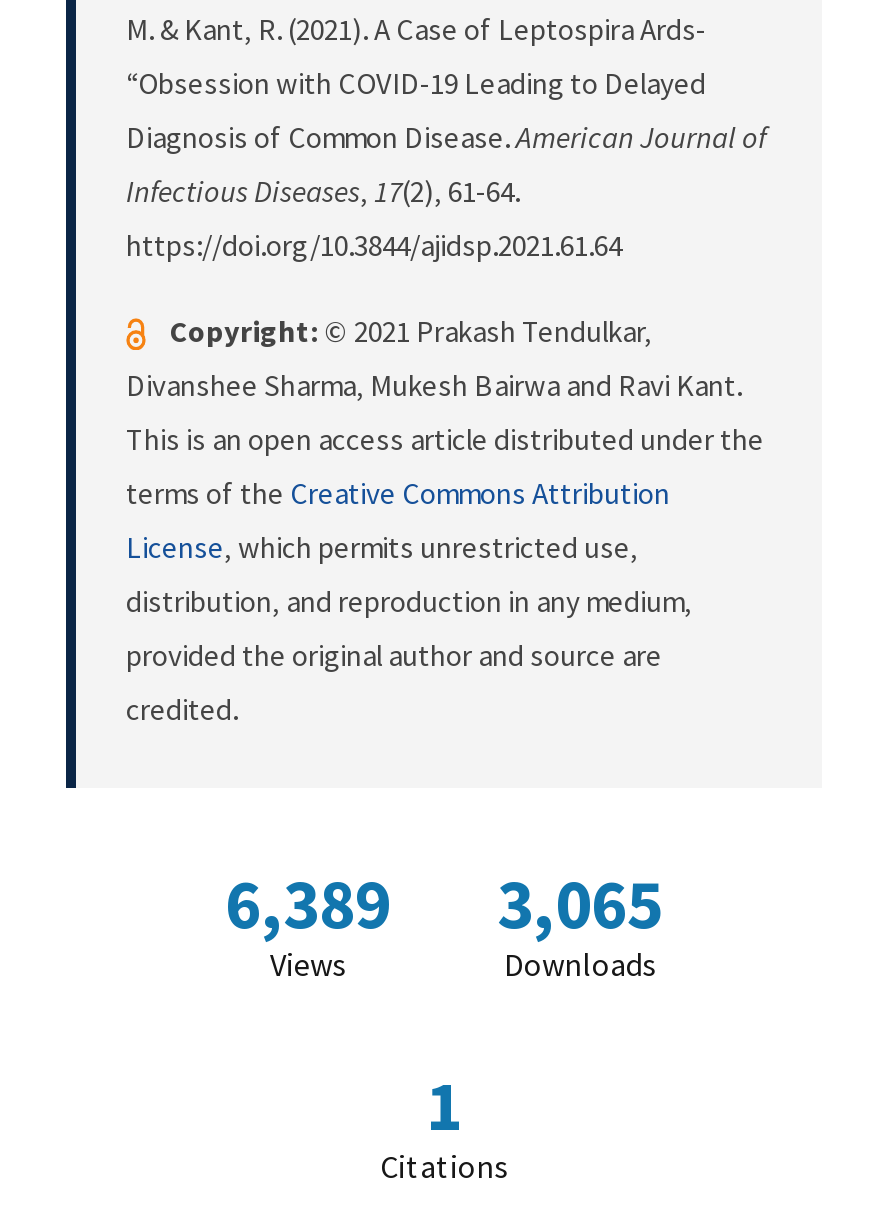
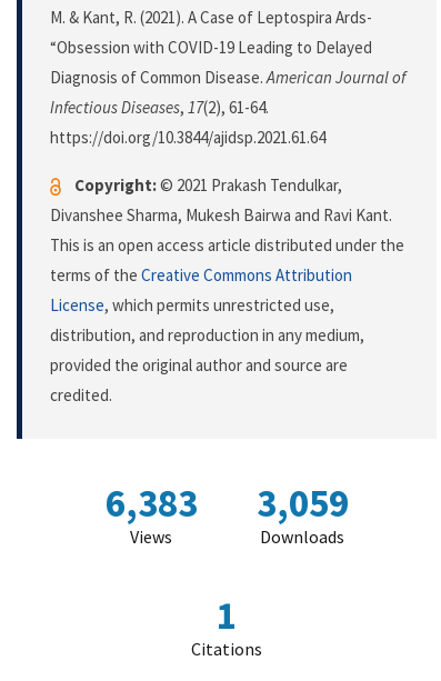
- 6,389
+ 6,383

- 3,065
+ 3,059
